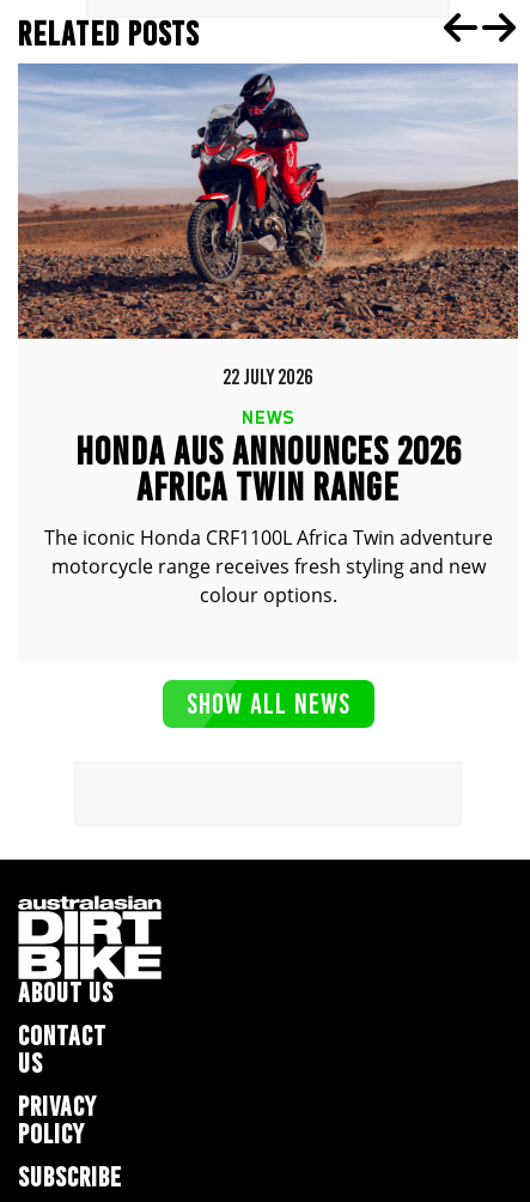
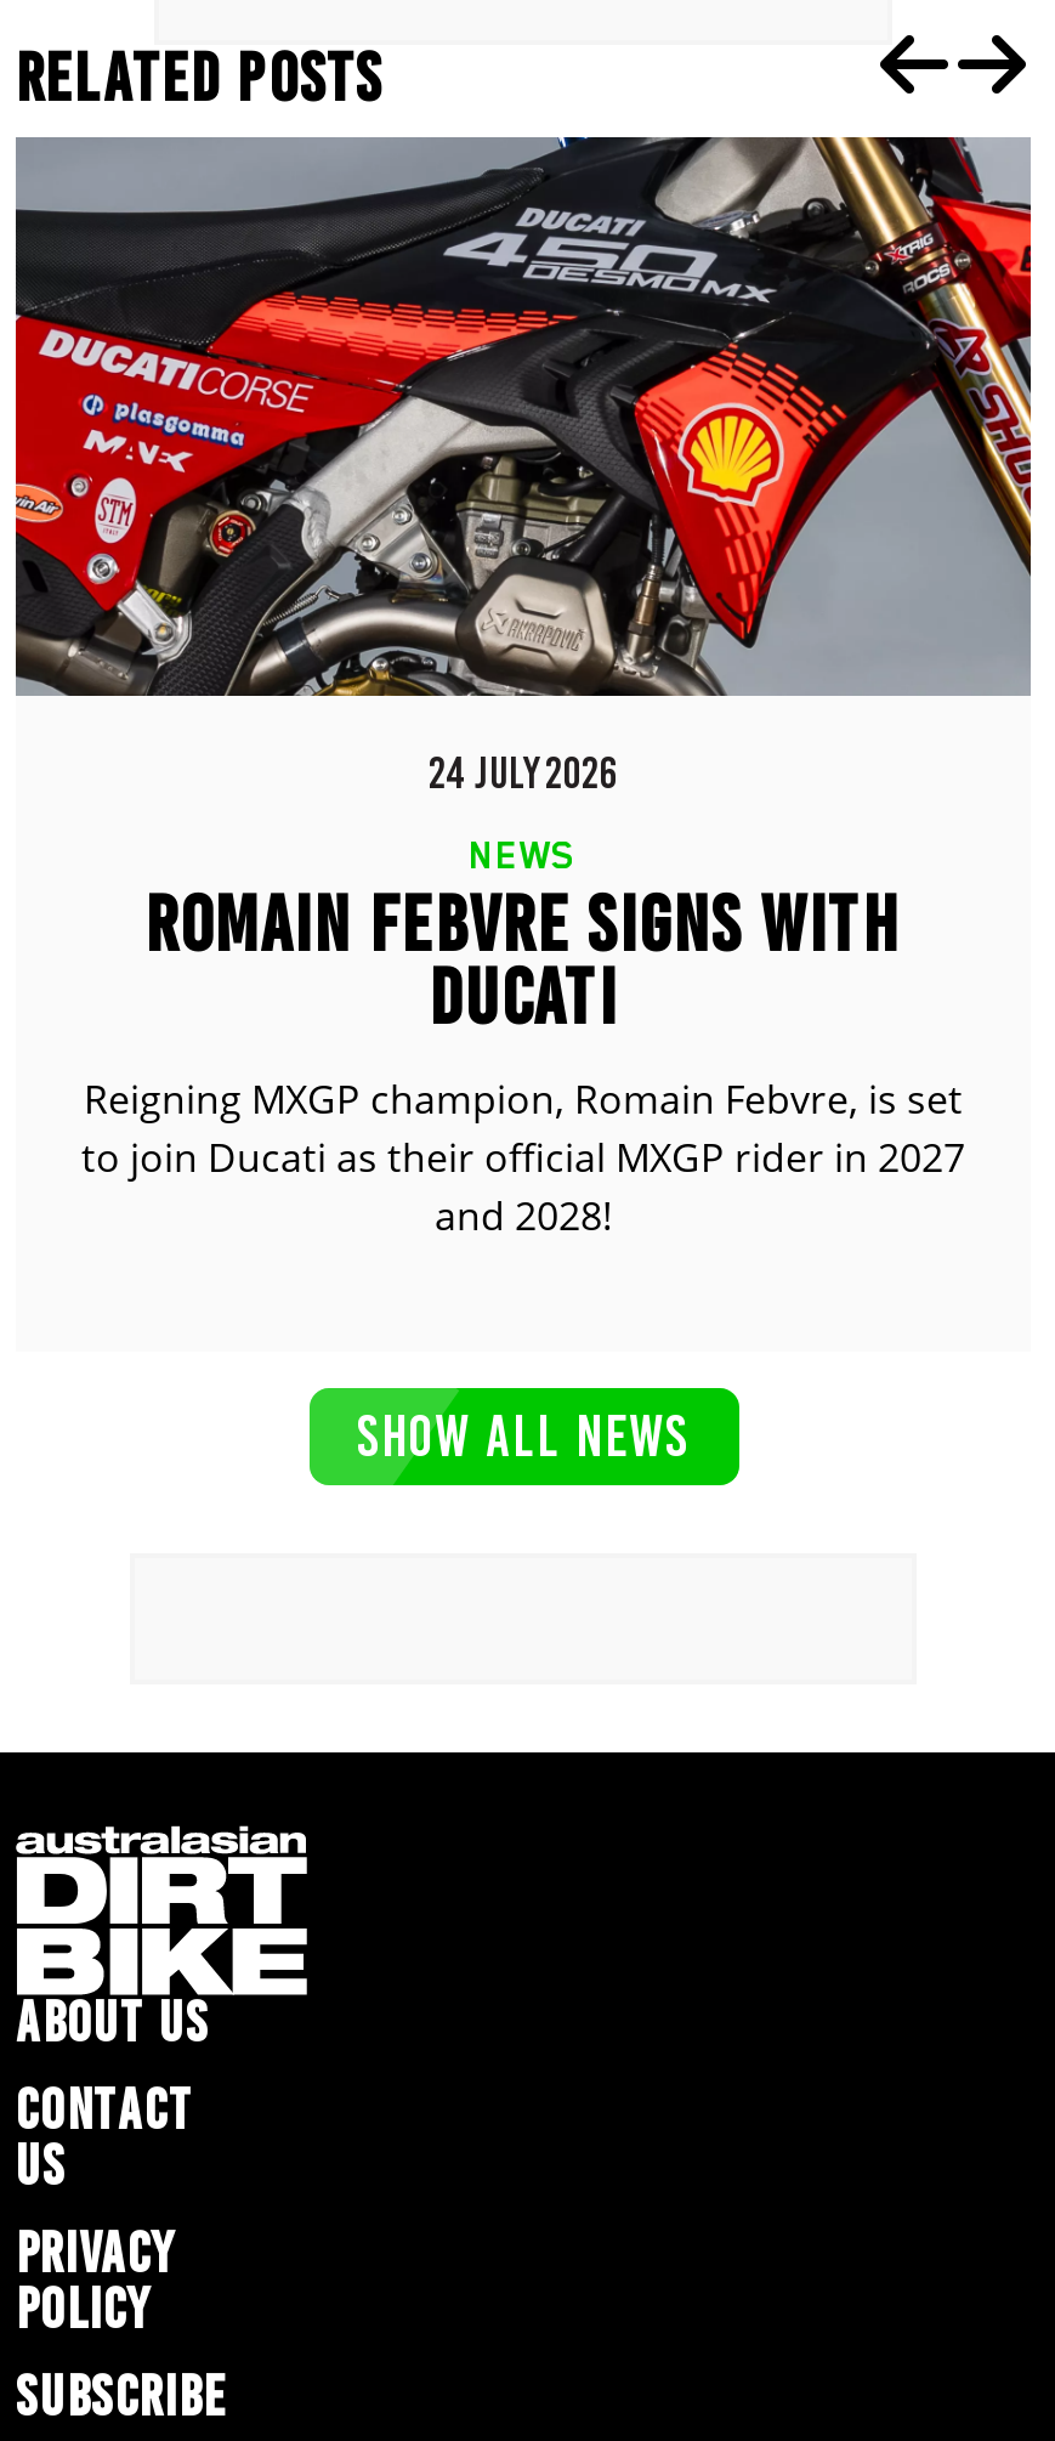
- [image]
- 22 JULY 2026
+ [image]
+ 24 JULY 2026

- HONDA AUS ANNOUNCES 2026
- AFRICA TWIN RANGE
- The iconic Honda CRF1100L Africa Twin adventure
- motorcycle range receives fresh styling and new
- colour options.
+ ROMAIN FEBVRE SIGNS WITH
+ DUCATI
+ Reigning MXGP champion, Romain Febvre, is set
+ to join Ducati as their official MXGP rider in 2027
+ and 2028!
